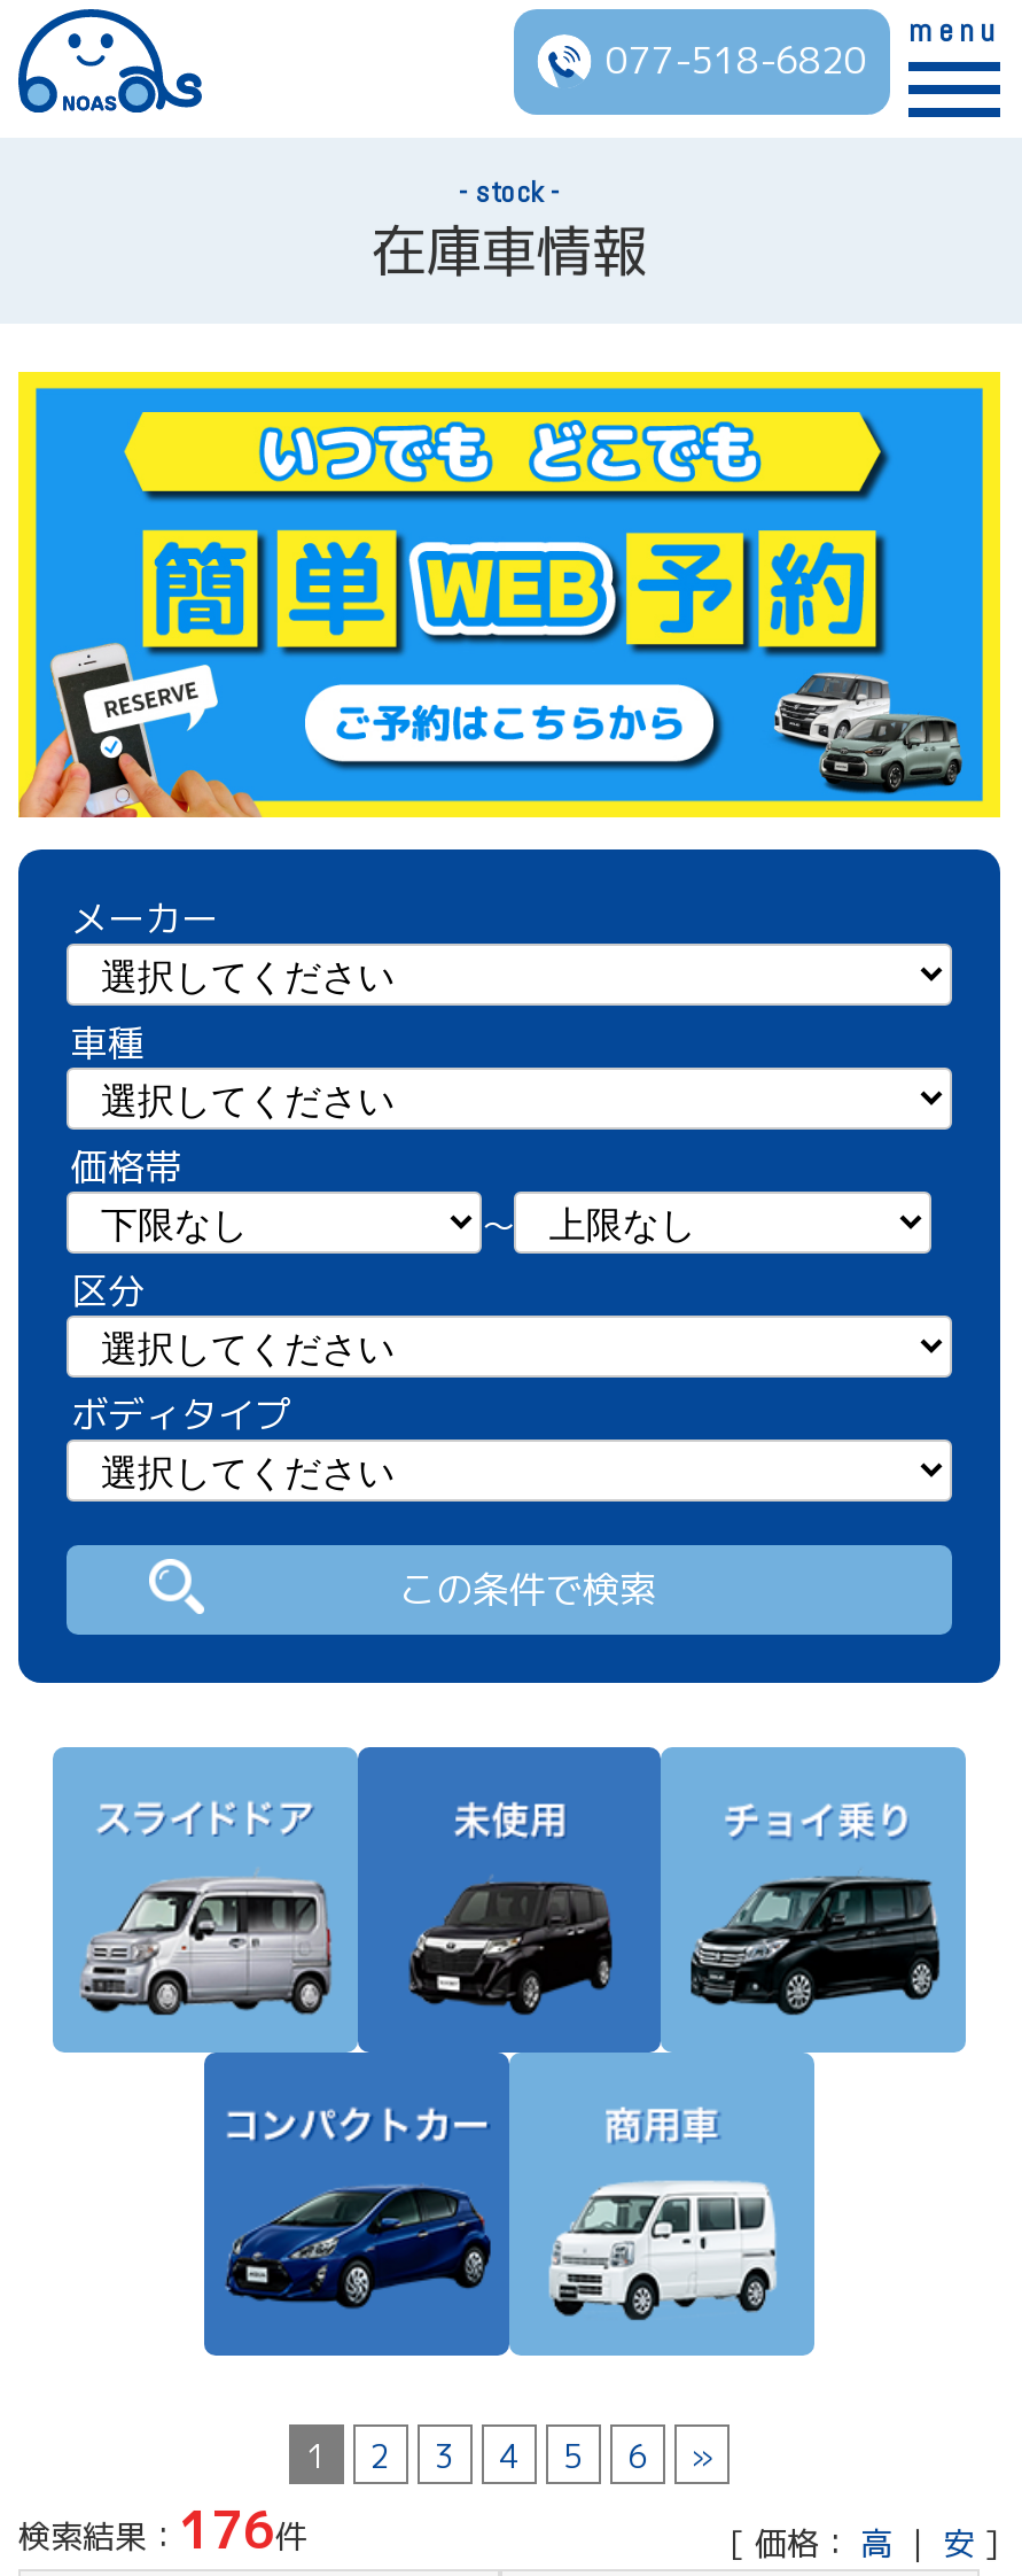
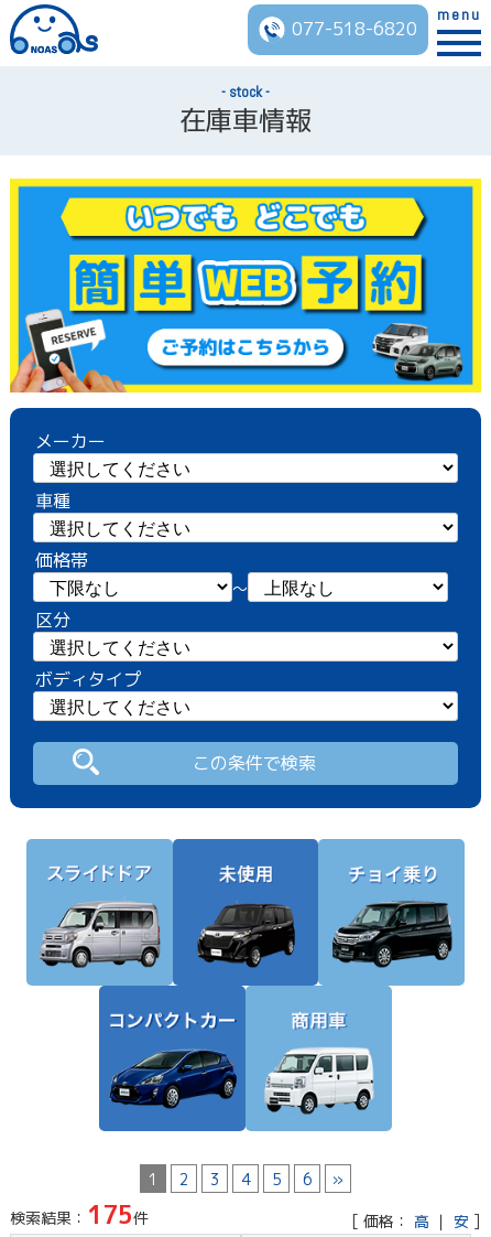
- 検索結果：176件
+ 検索結果：175件
